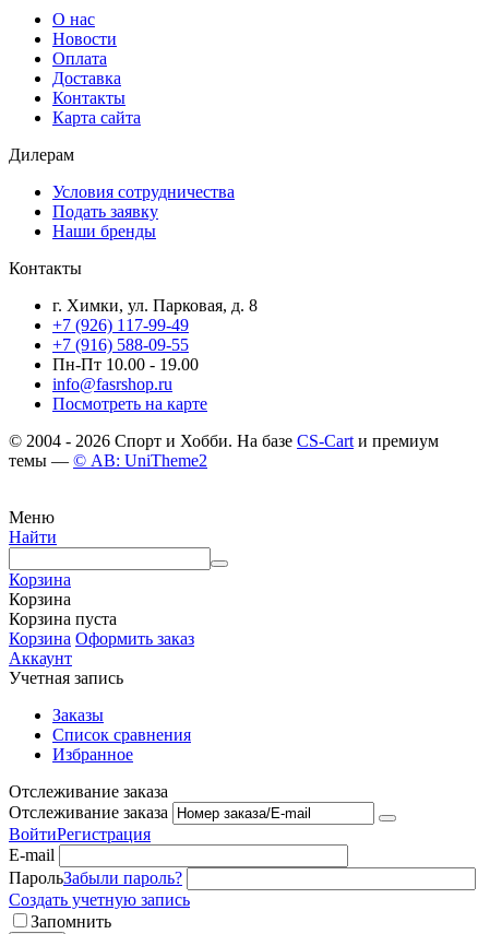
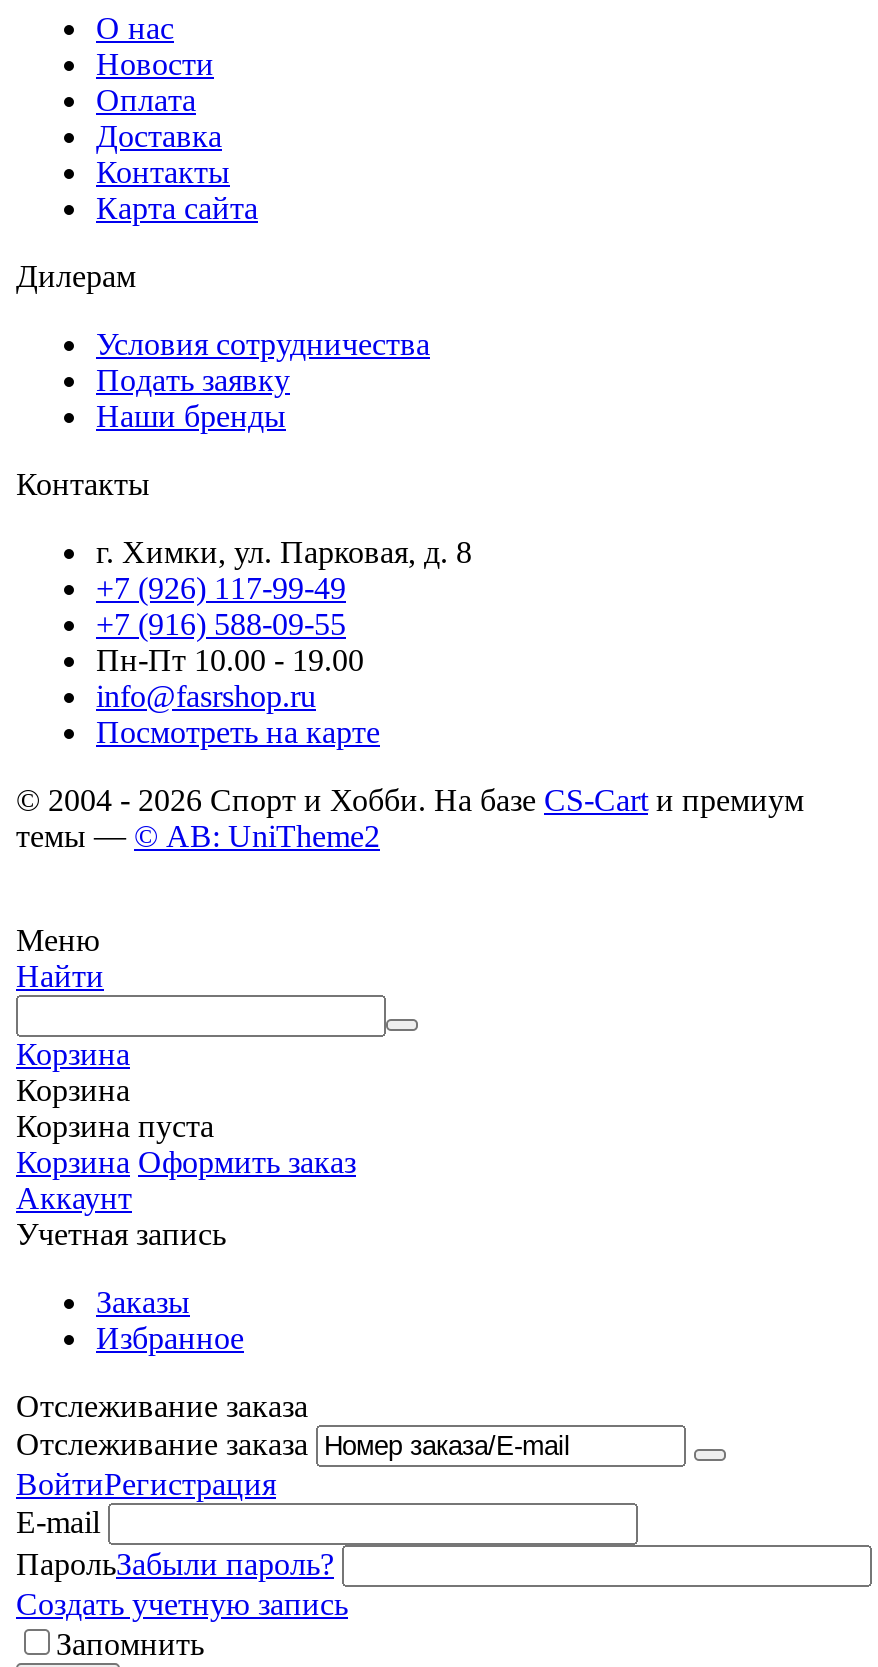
- Список сравнения
